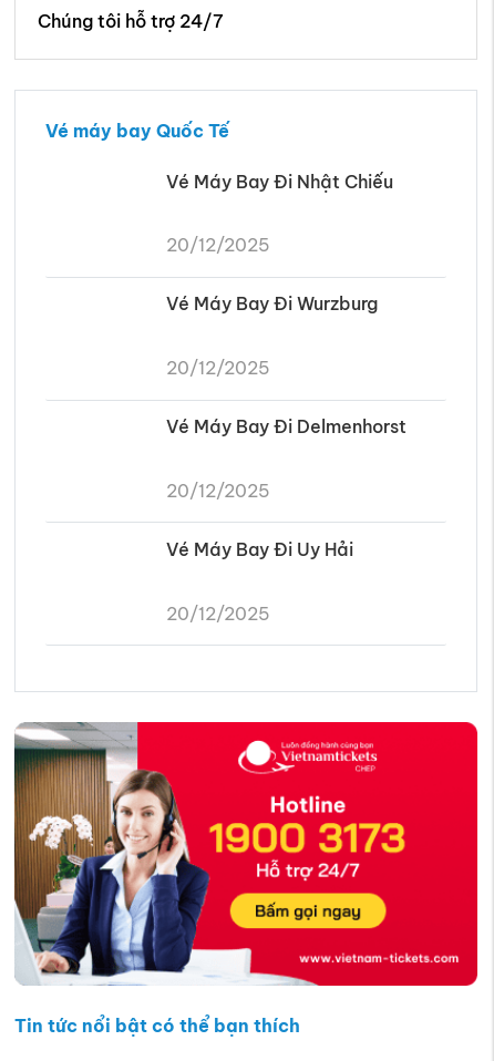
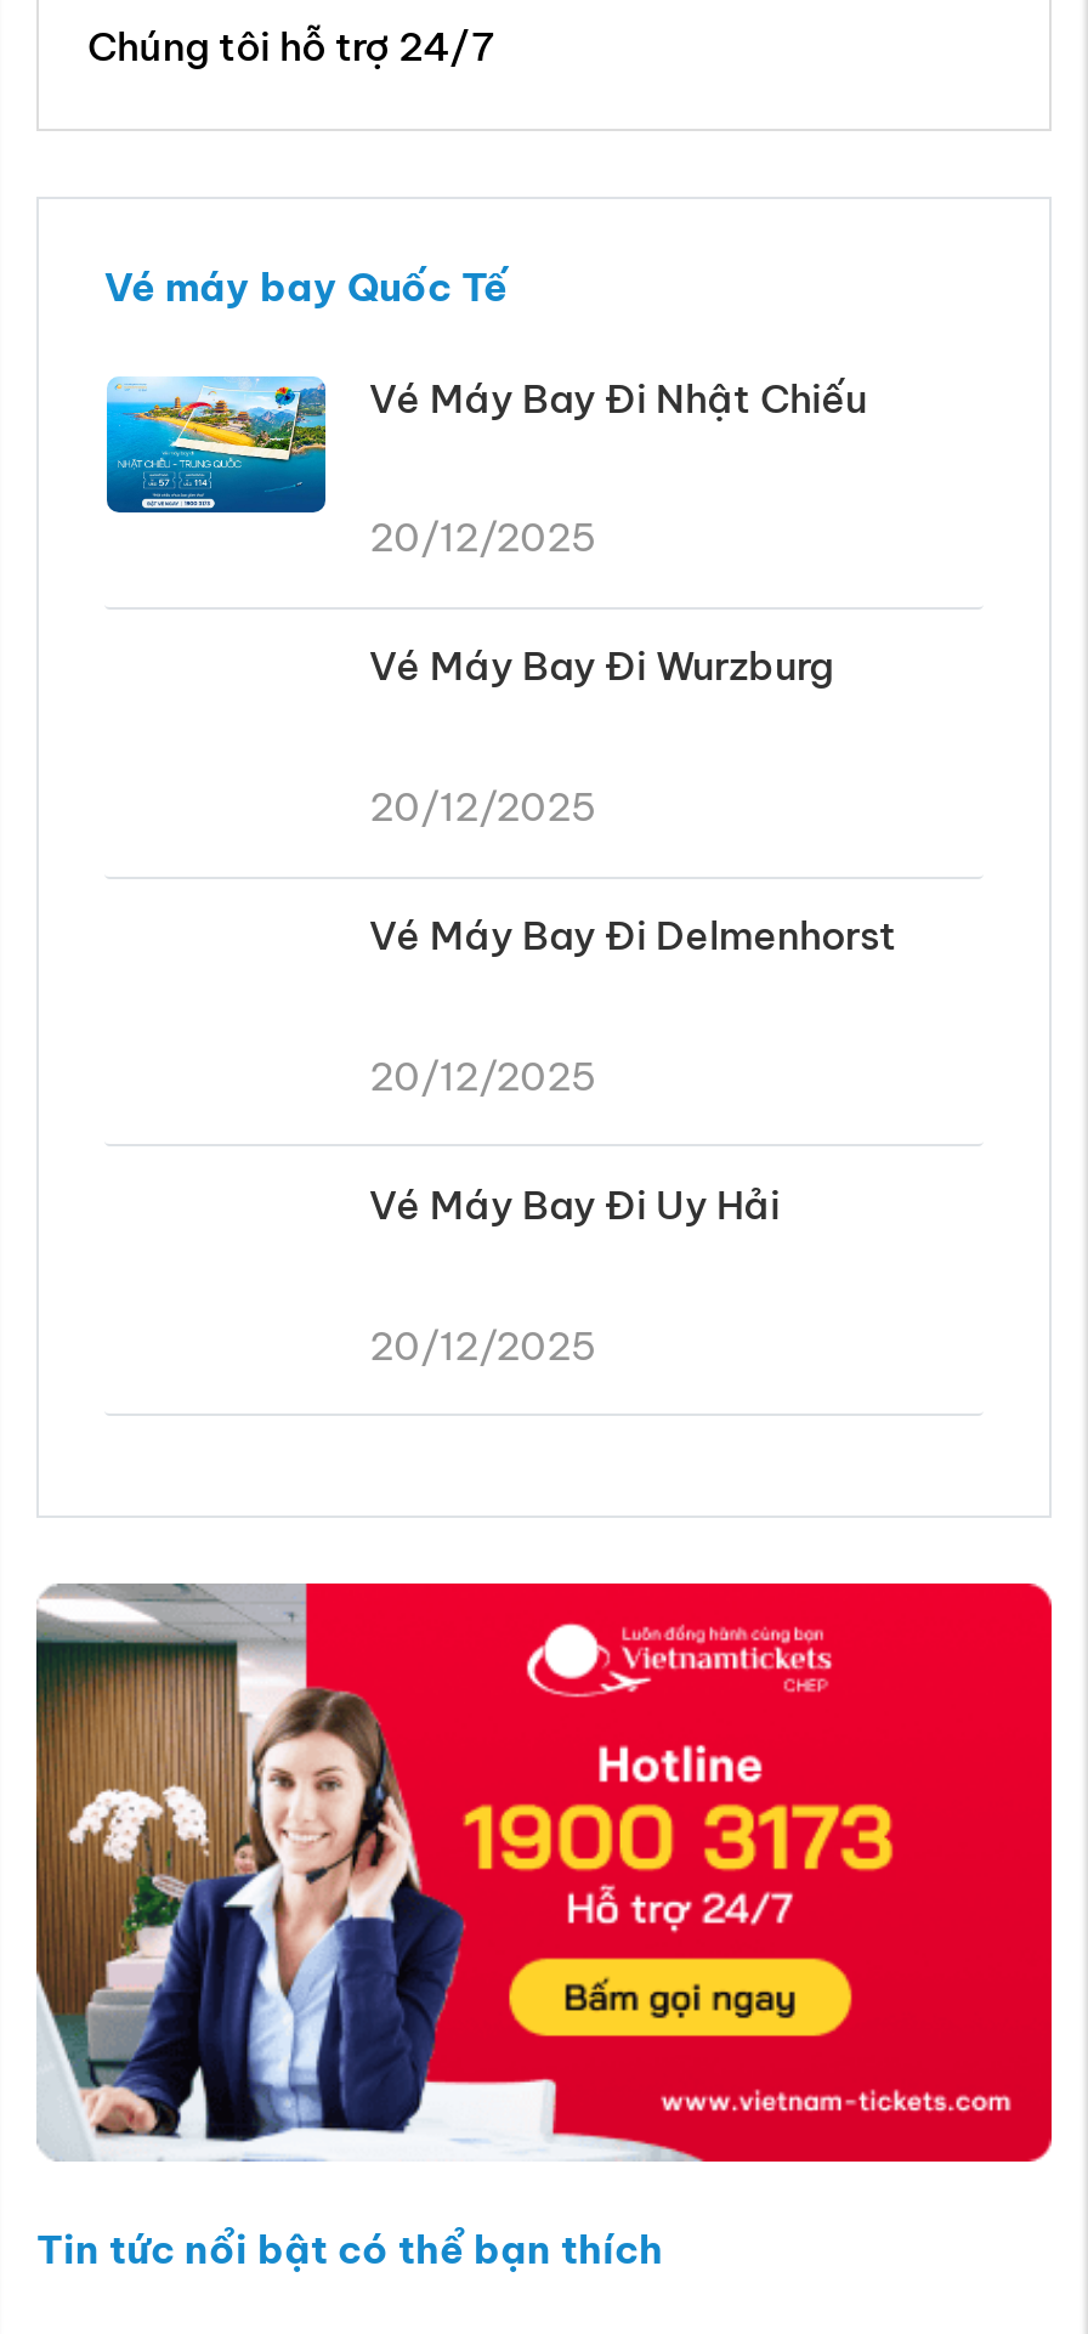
+ [image]
